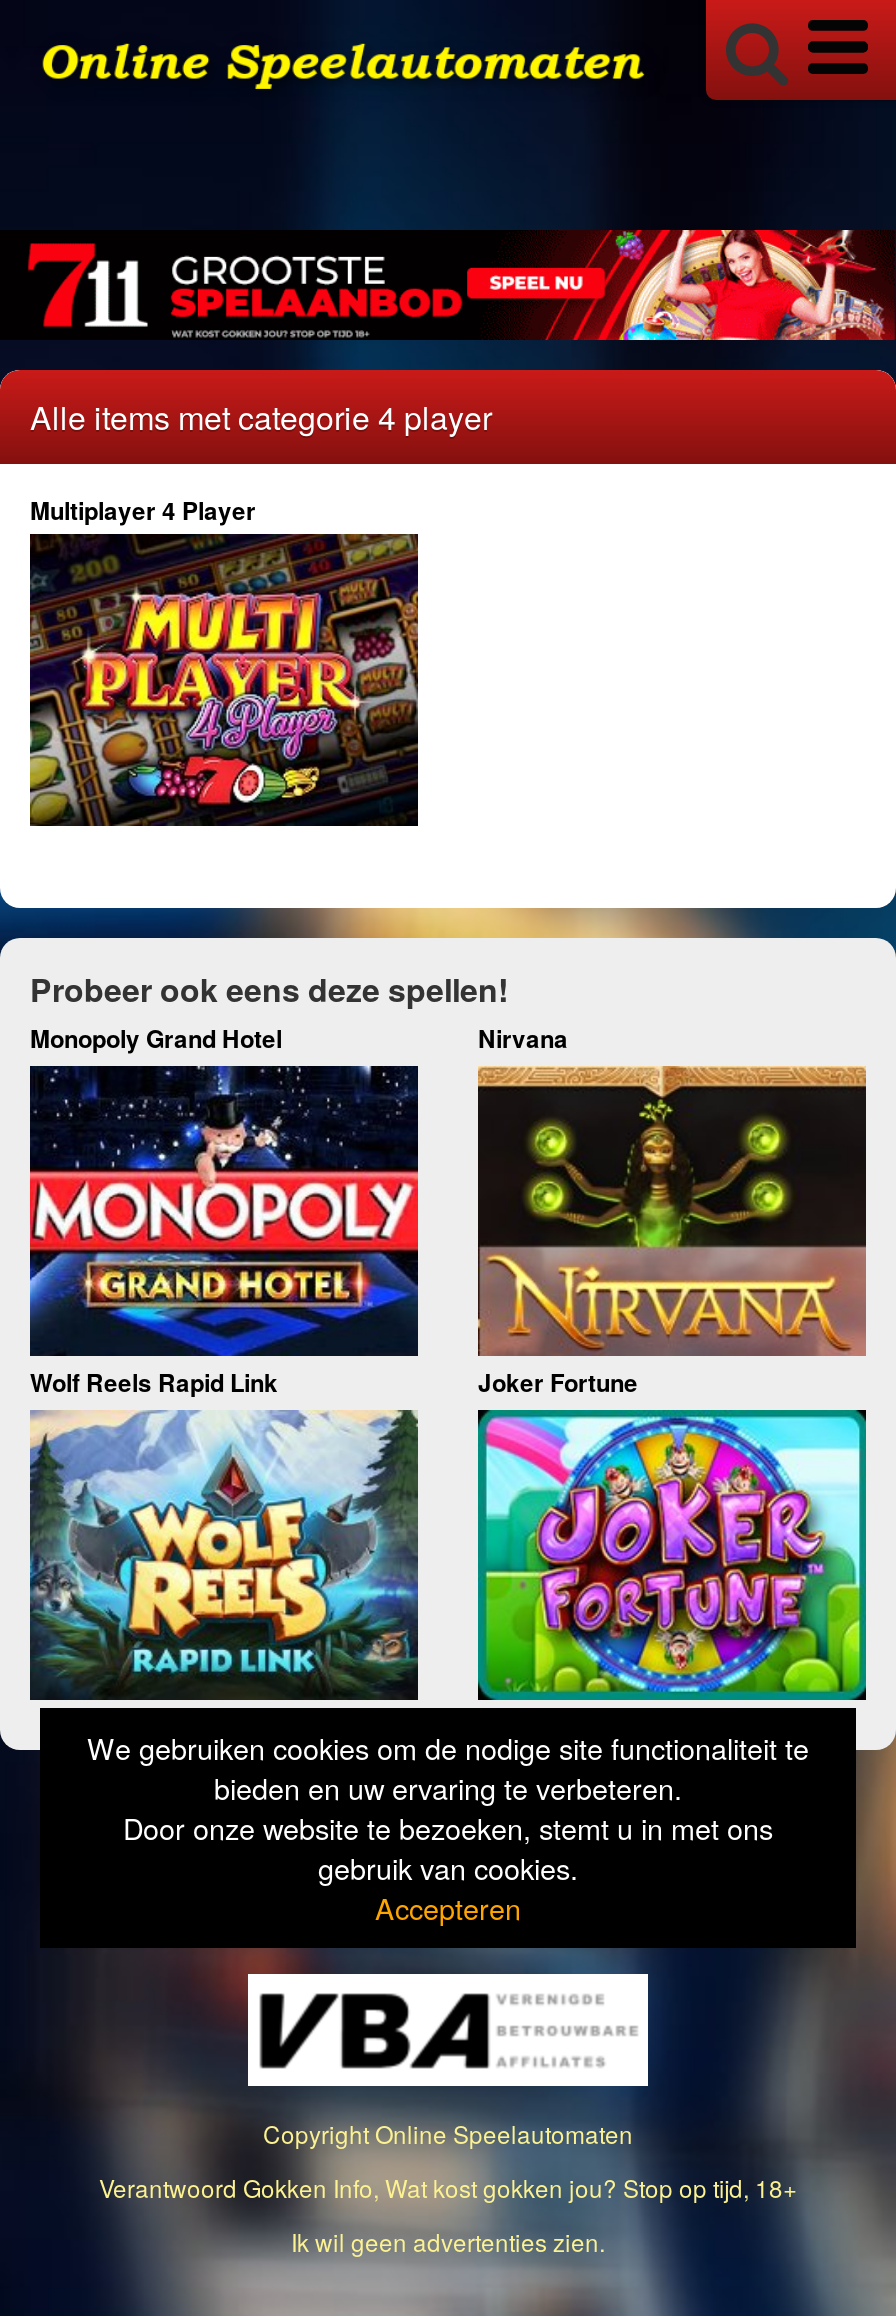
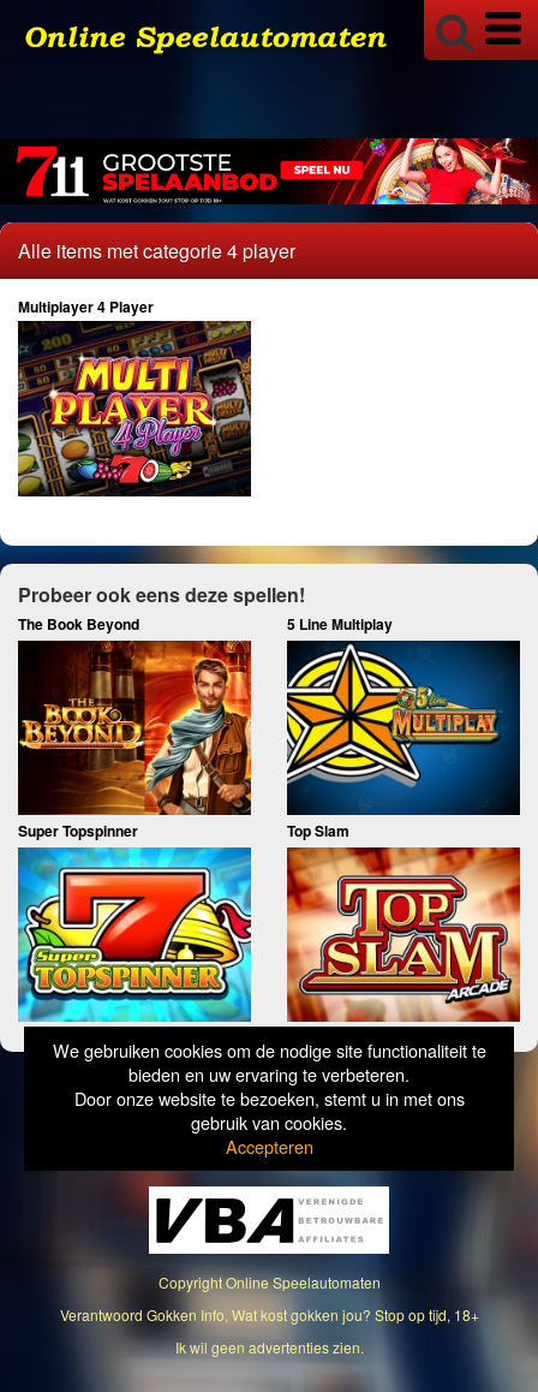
- Monopoly Grand Hotel
- Nirvana
+ The Book Beyond
+ 5 Line Multiplay

- [image]
- Wolf Reels Rapid Link
- Joker Fortune
+ [image]
+ Super Topspinner
+ Top Slam

- [image]
+ [image]

- [image]
+ [image]

- [image]
+ [image]
